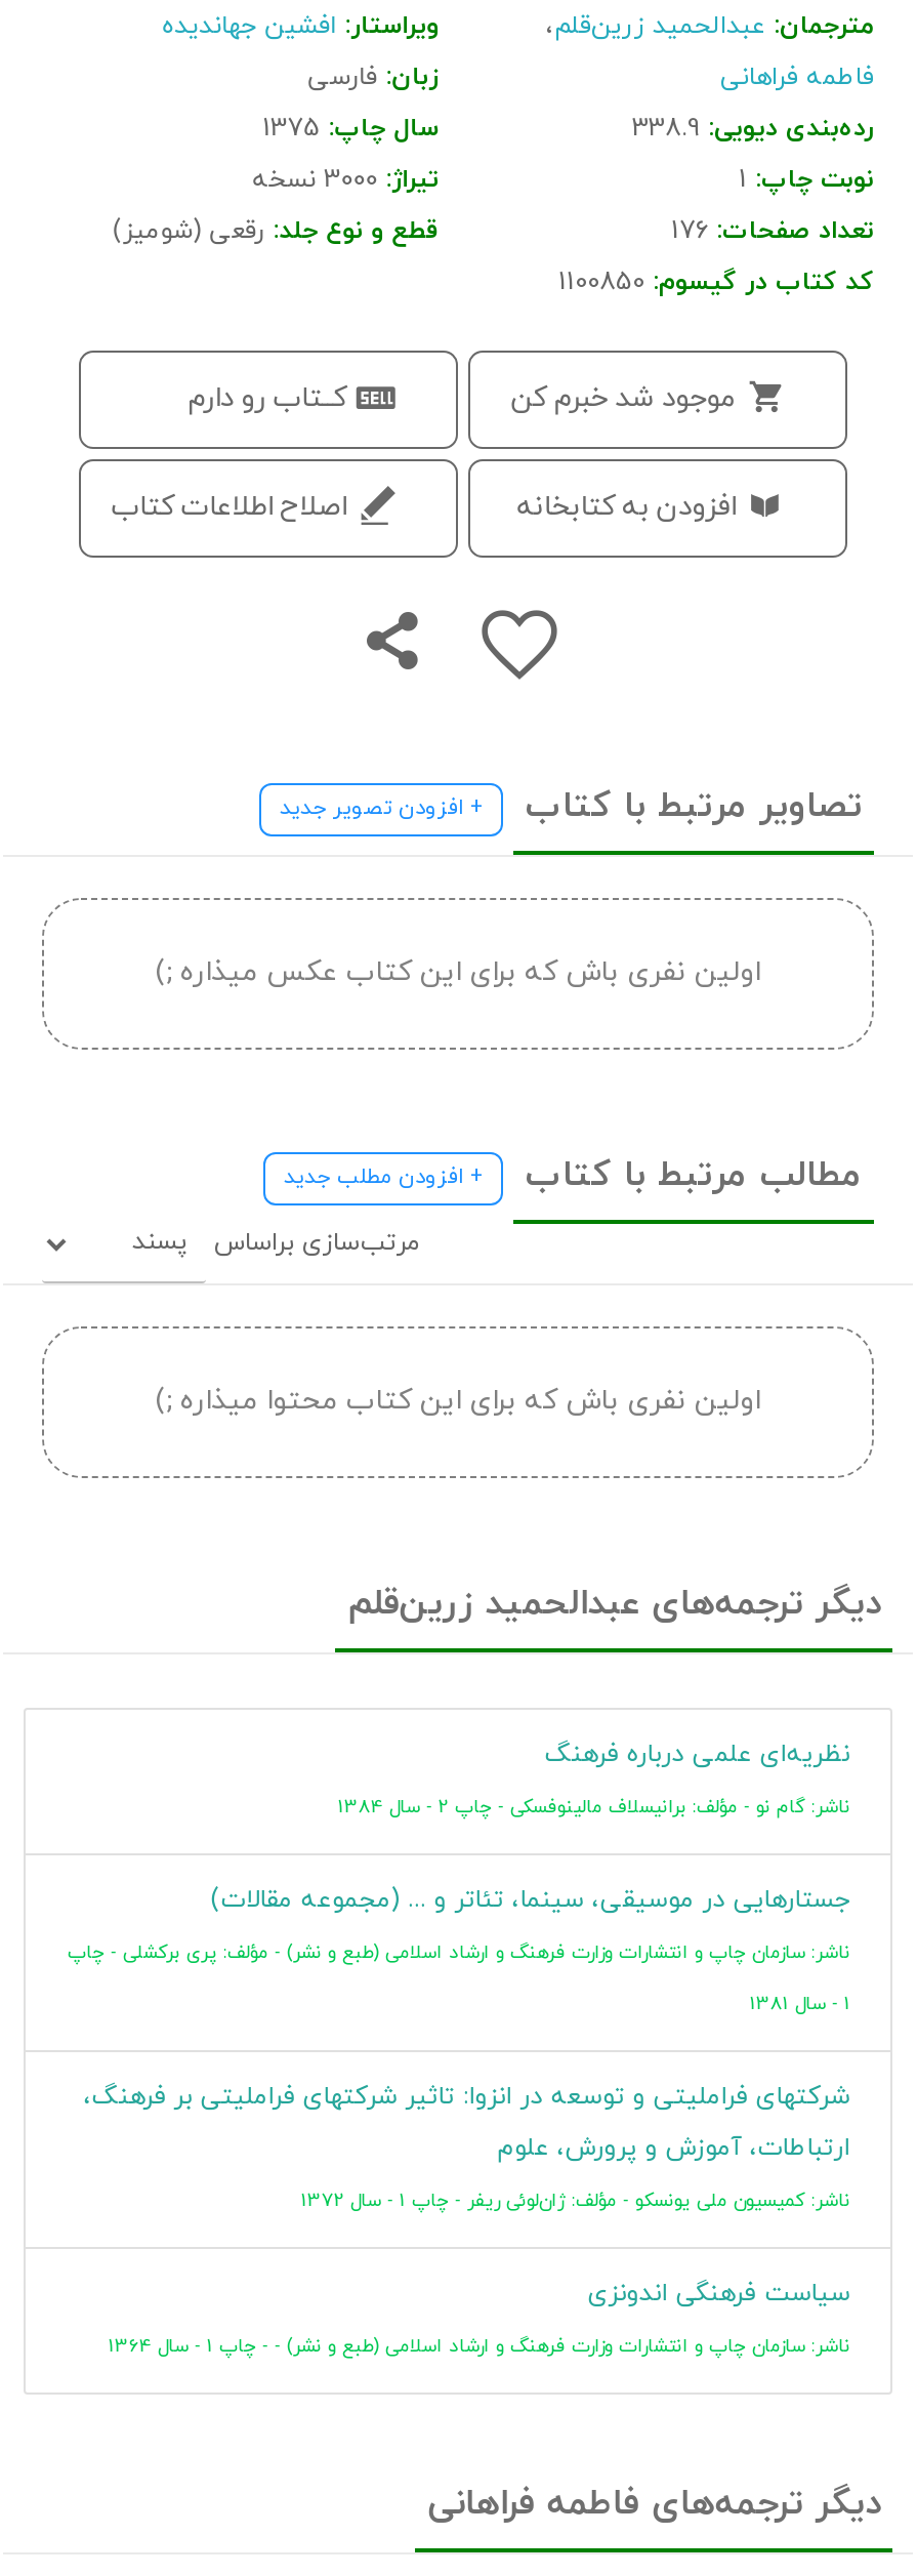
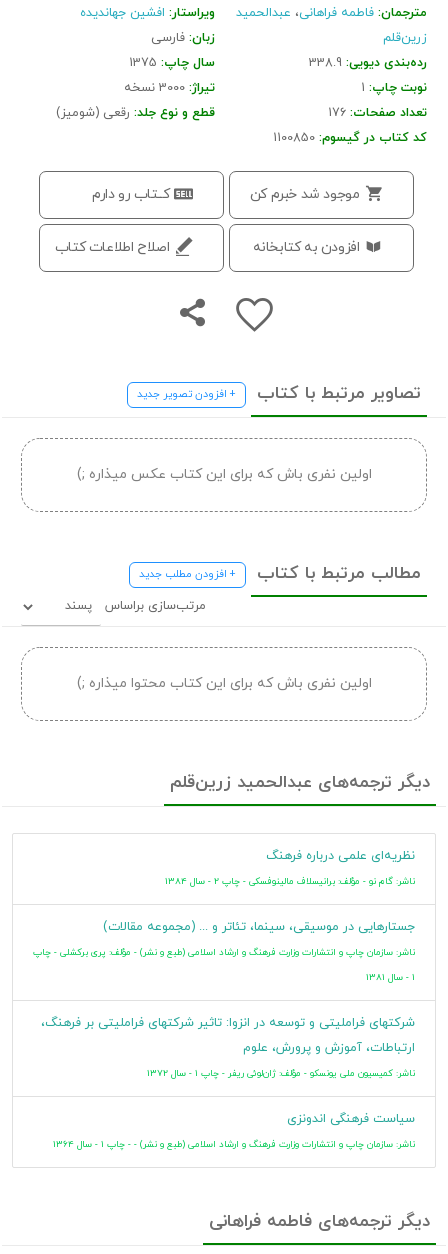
- مترجمان: عبدالحمید زرین‌قلم،
- فاطمه فراهانی
+ مترجمان: فاطمه فراهانی ، عبدالحمید
+ زرین‌قلم
